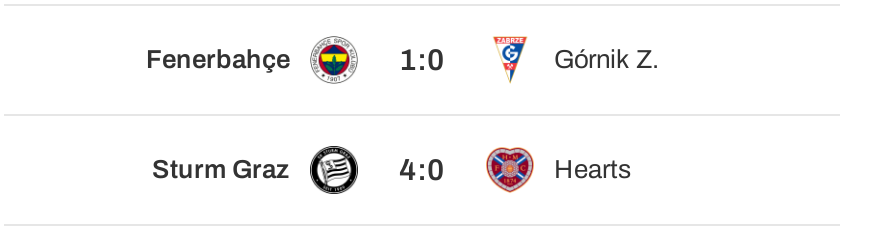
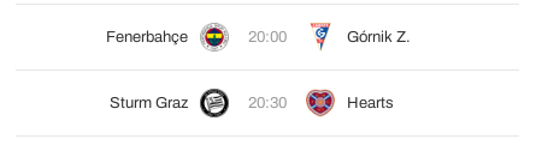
- 1:0
+ 20:00

- 4:0
+ 20:30
